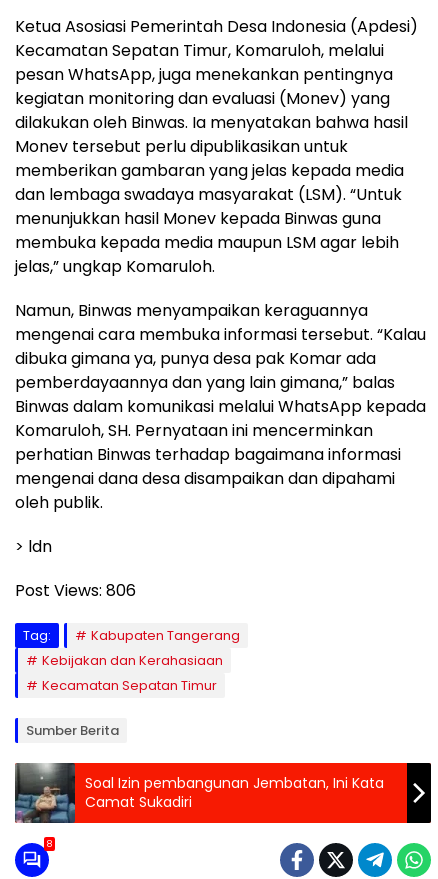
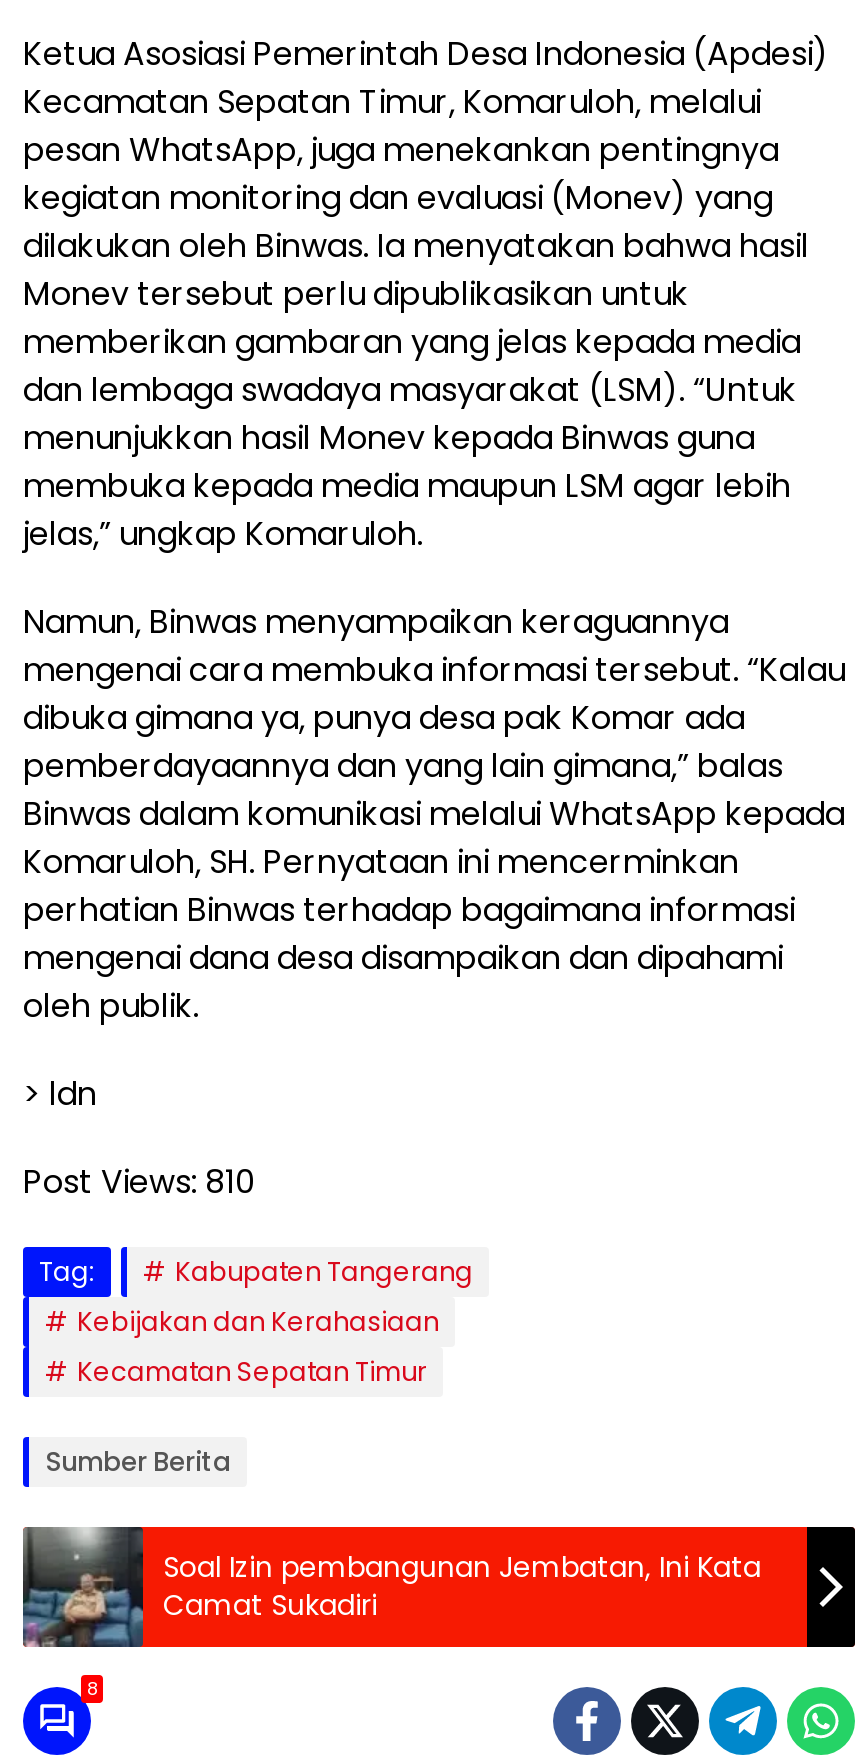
- Post Views: 806
+ Post Views: 810
